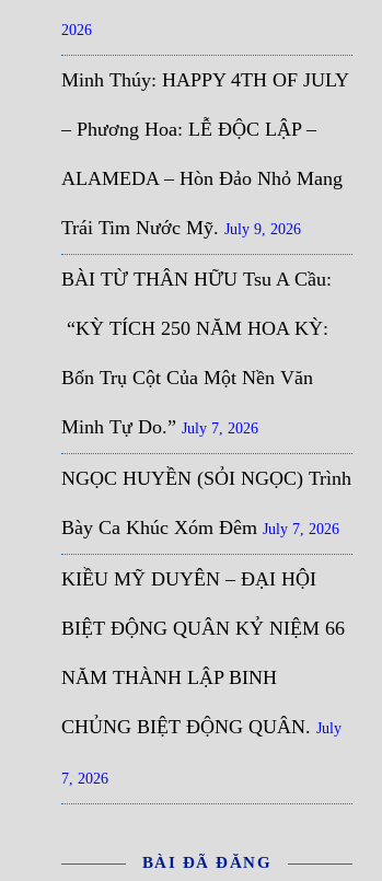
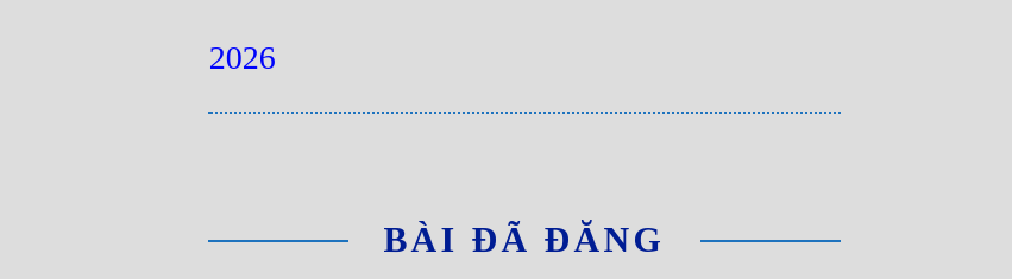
- Minh Thúy: HAPPY 4TH OF JULY
- – Phương Hoa: LỄ ĐỘC LẬP –
- ALAMEDA – Hòn Đảo Nhỏ Mang
- Trái Tim Nước Mỹ. July 9, 2026
- BÀI TỪ THÂN HỮU Tsu A Cầu:
- “KỲ TÍCH 250 NĂM HOA KỲ:
- Bốn Trụ Cột Của Một Nền Văn
- Minh Tự Do.” July 7, 2026
- NGỌC HUYỀN (SỎI NGỌC) Trình
- Bày Ca Khúc Xóm Đêm July 7, 2026
- KIỀU MỸ DUYÊN – ĐẠI HỘI
- BIỆT ĐỘNG QUÂN KỶ NIỆM 66
- NĂM THÀNH LẬP BINH
- CHỦNG BIỆT ĐỘNG QUÂN. July
- 7, 2026
